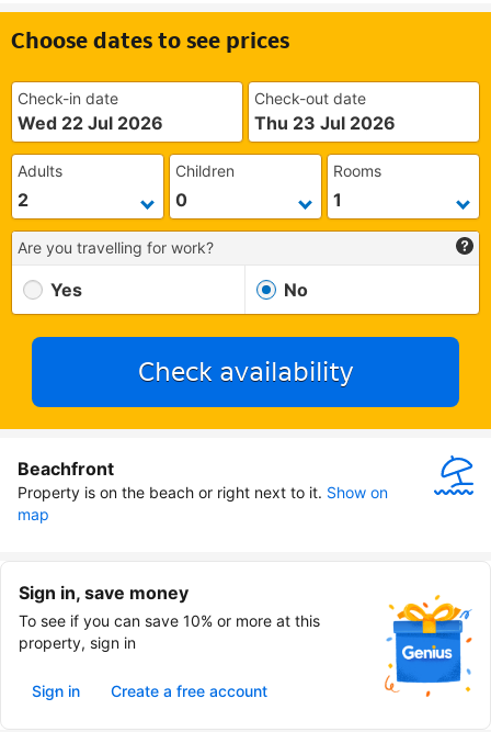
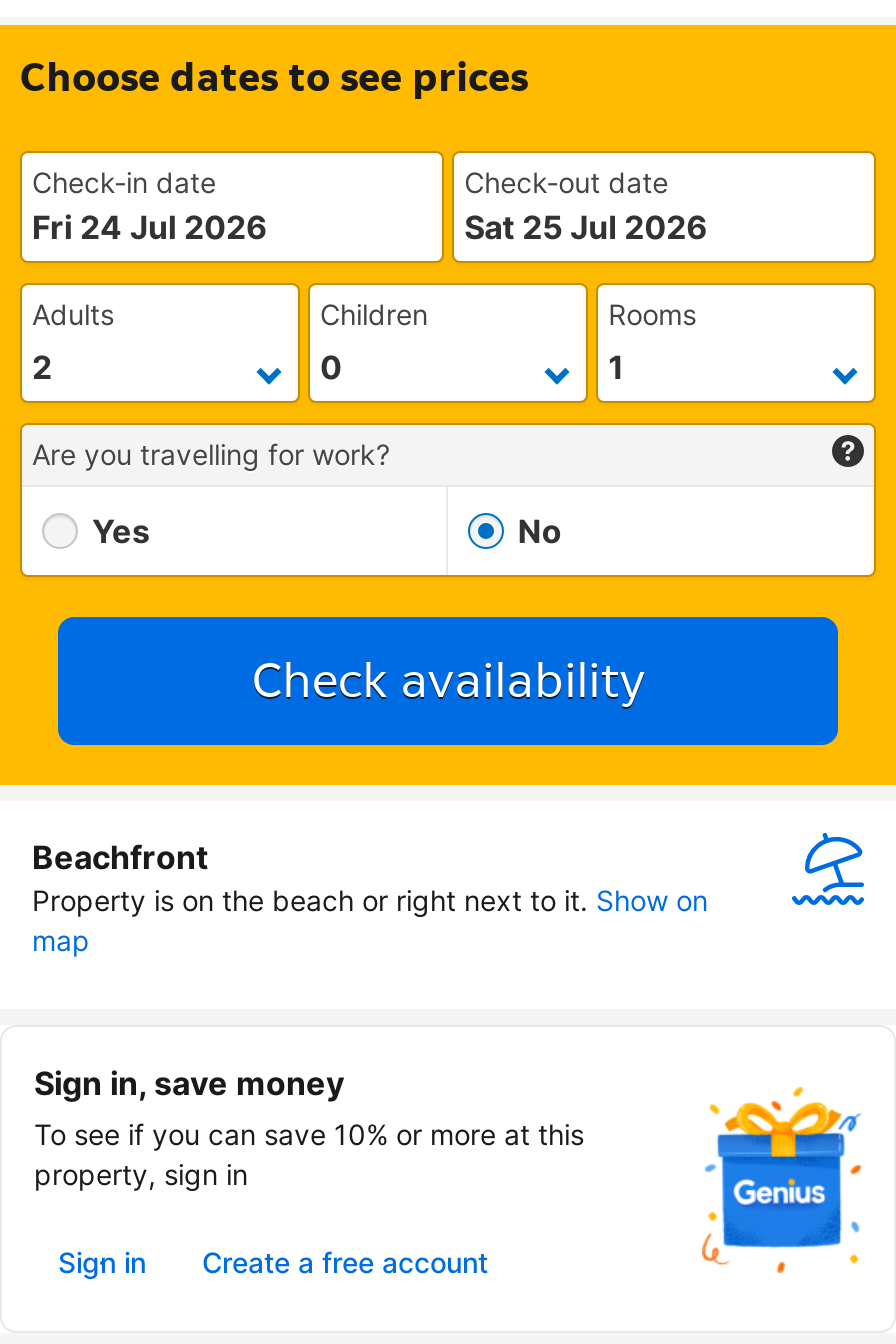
- Wed 22 Jul 2026
+ Fri 24 Jul 2026

- Thu 23 Jul 2026
+ Sat 25 Jul 2026
